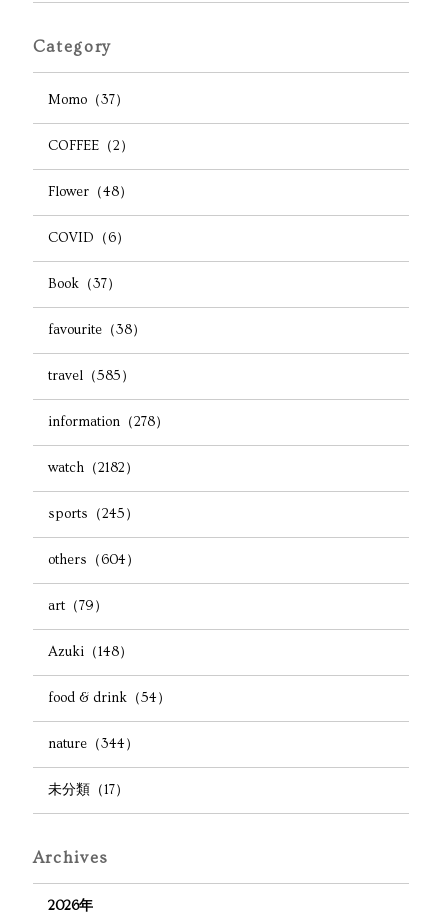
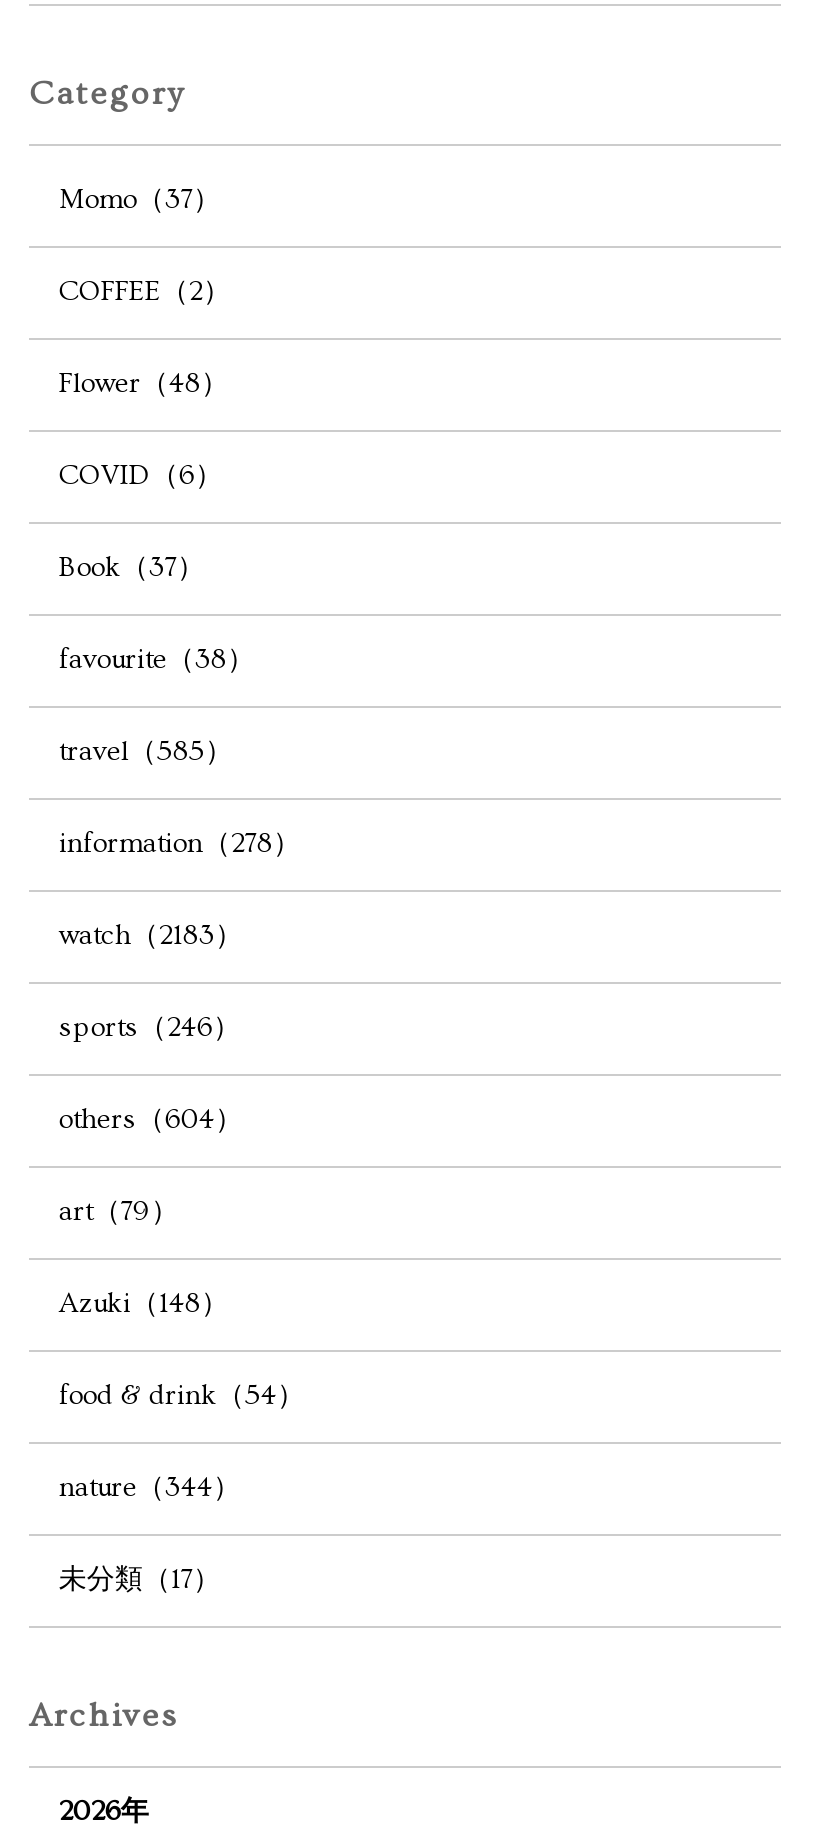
- watch（2182）
+ watch（2183）

- sports（245）
+ sports（246）
